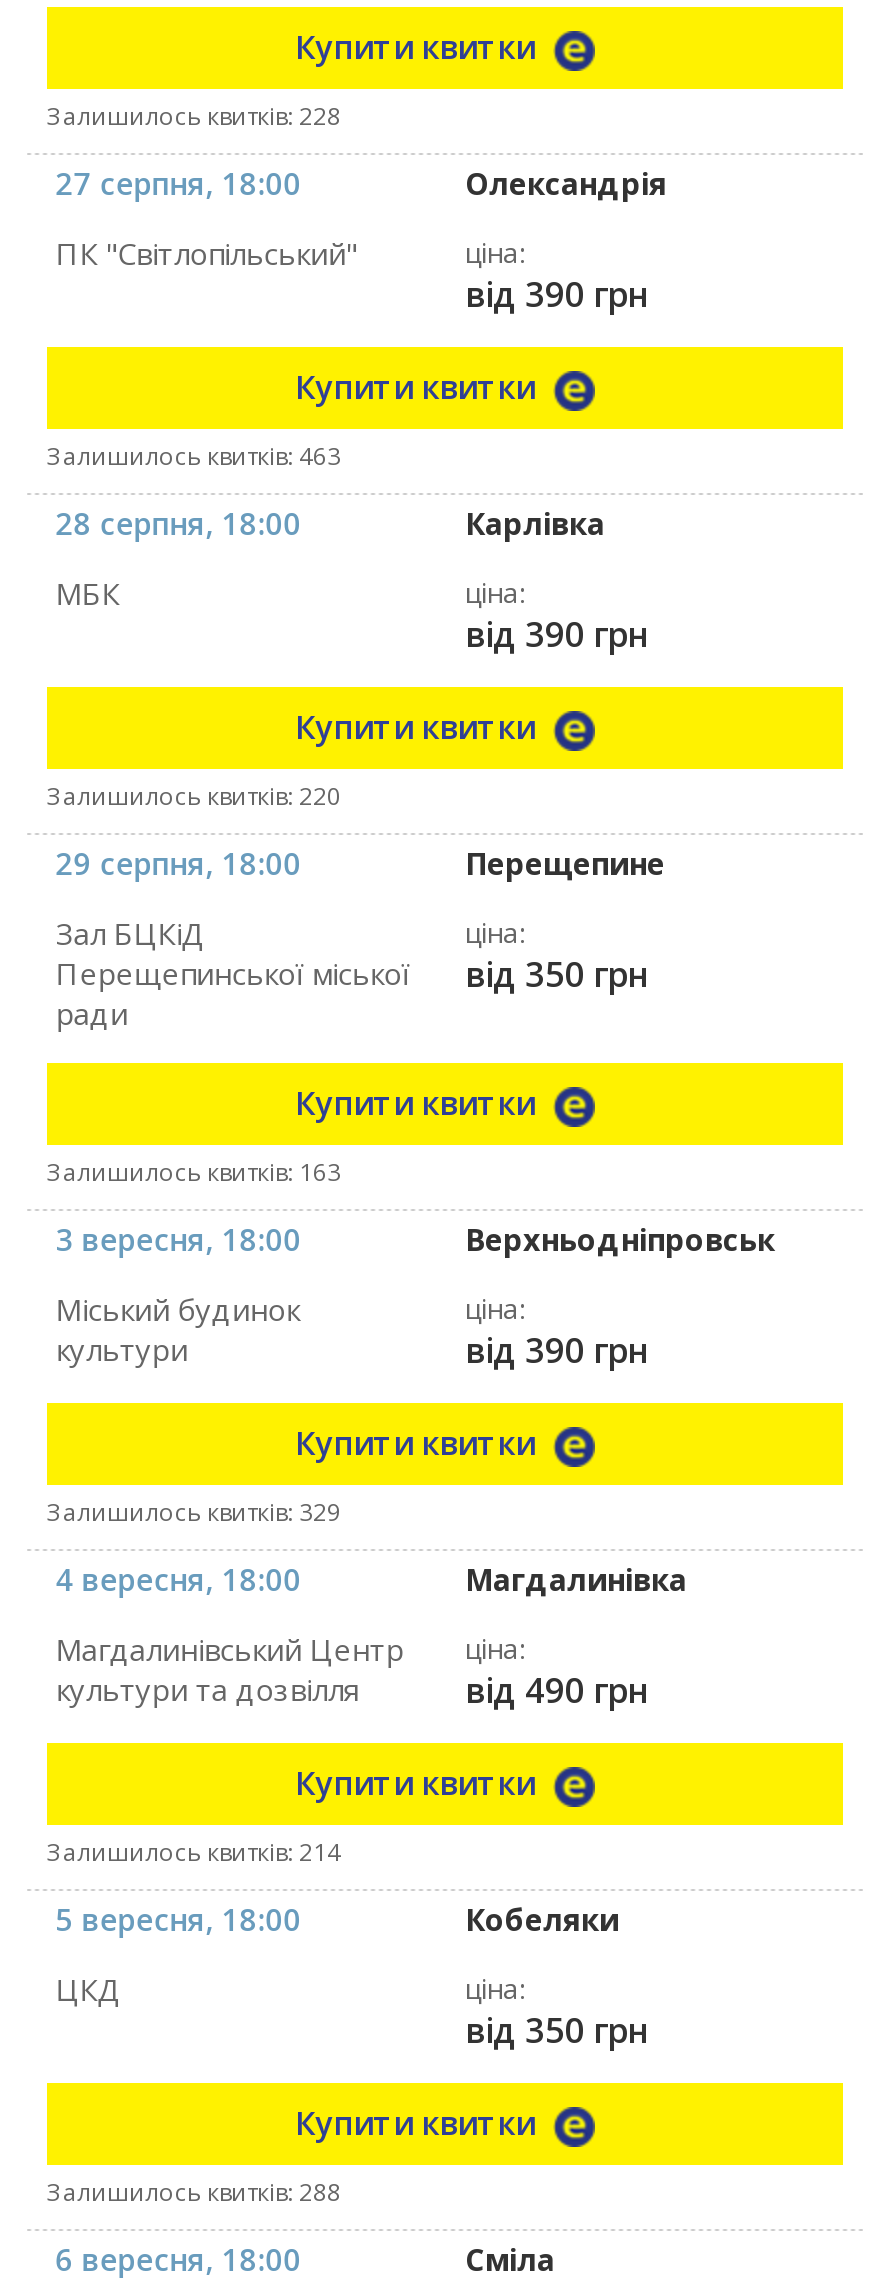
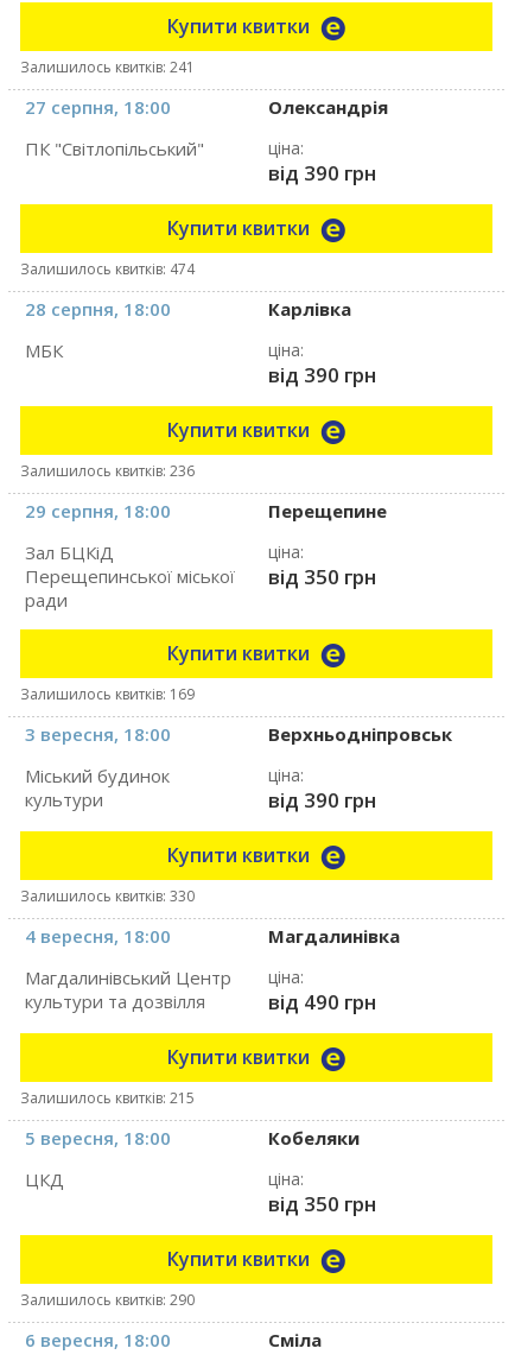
- Залишилось квитків: 228
+ Залишилось квитків: 241

- Залишилось квитків: 463
+ Залишилось квитків: 474

- Залишилось квитків: 220
+ Залишилось квитків: 236

- Залишилось квитків: 163
+ Залишилось квитків: 169

- Залишилось квитків: 329
+ Залишилось квитків: 330

- Залишилось квитків: 214
+ Залишилось квитків: 215

- Залишилось квитків: 288
+ Залишилось квитків: 290
